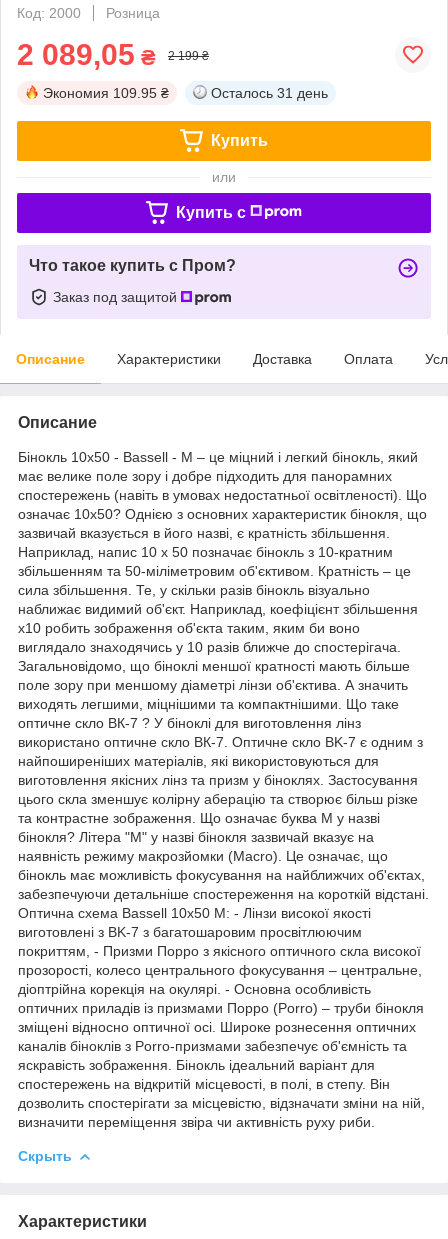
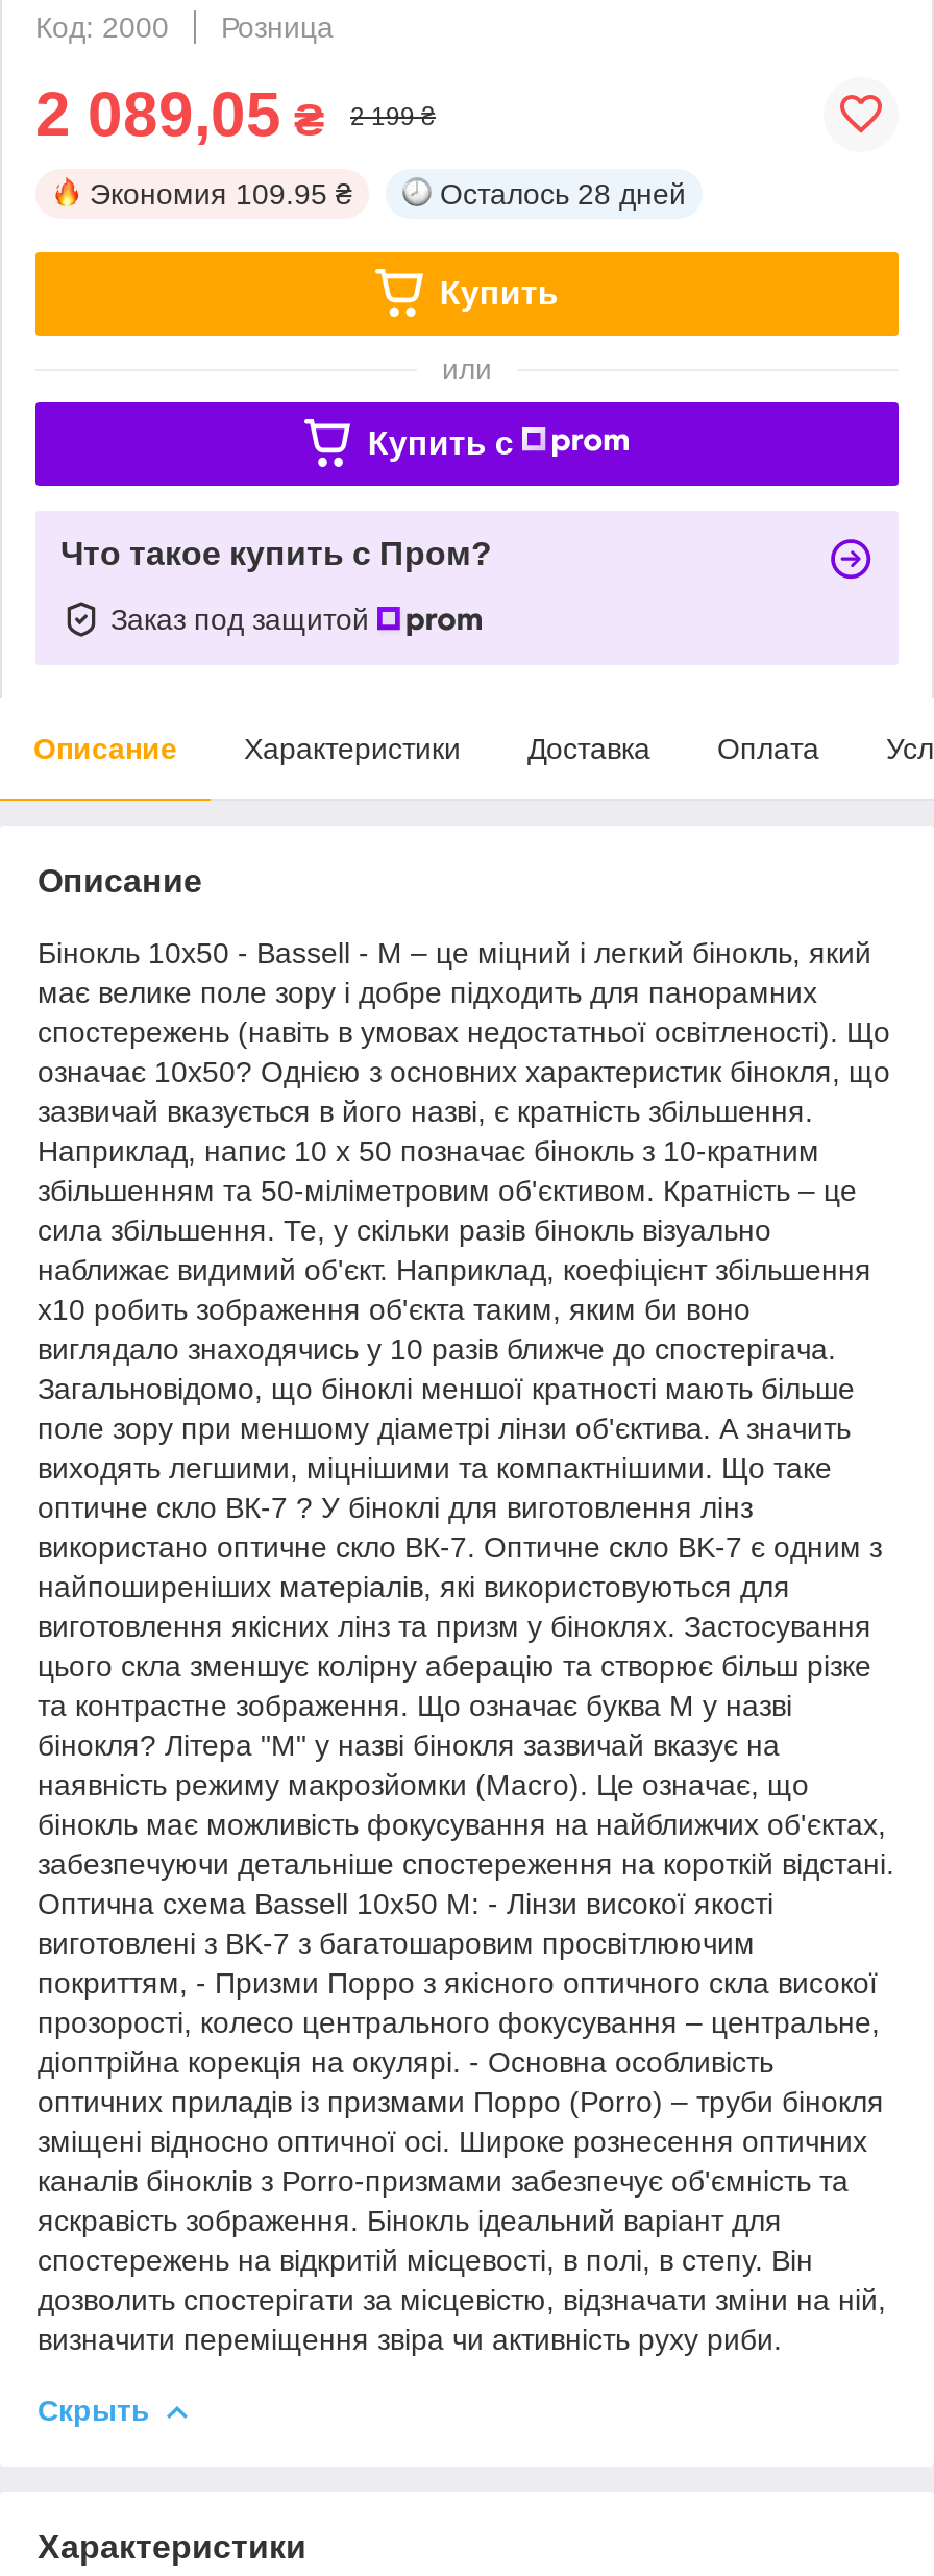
- Осталось 31 день
+ Осталось 28 дней
